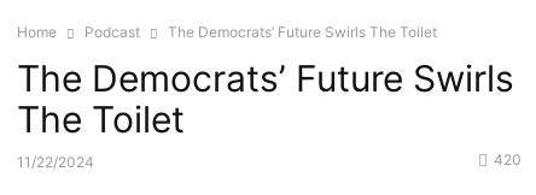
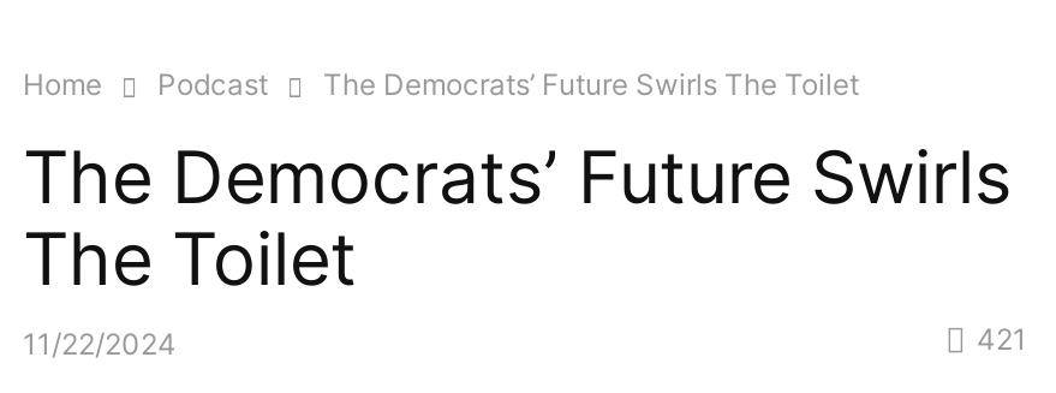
- 420
+ 421
